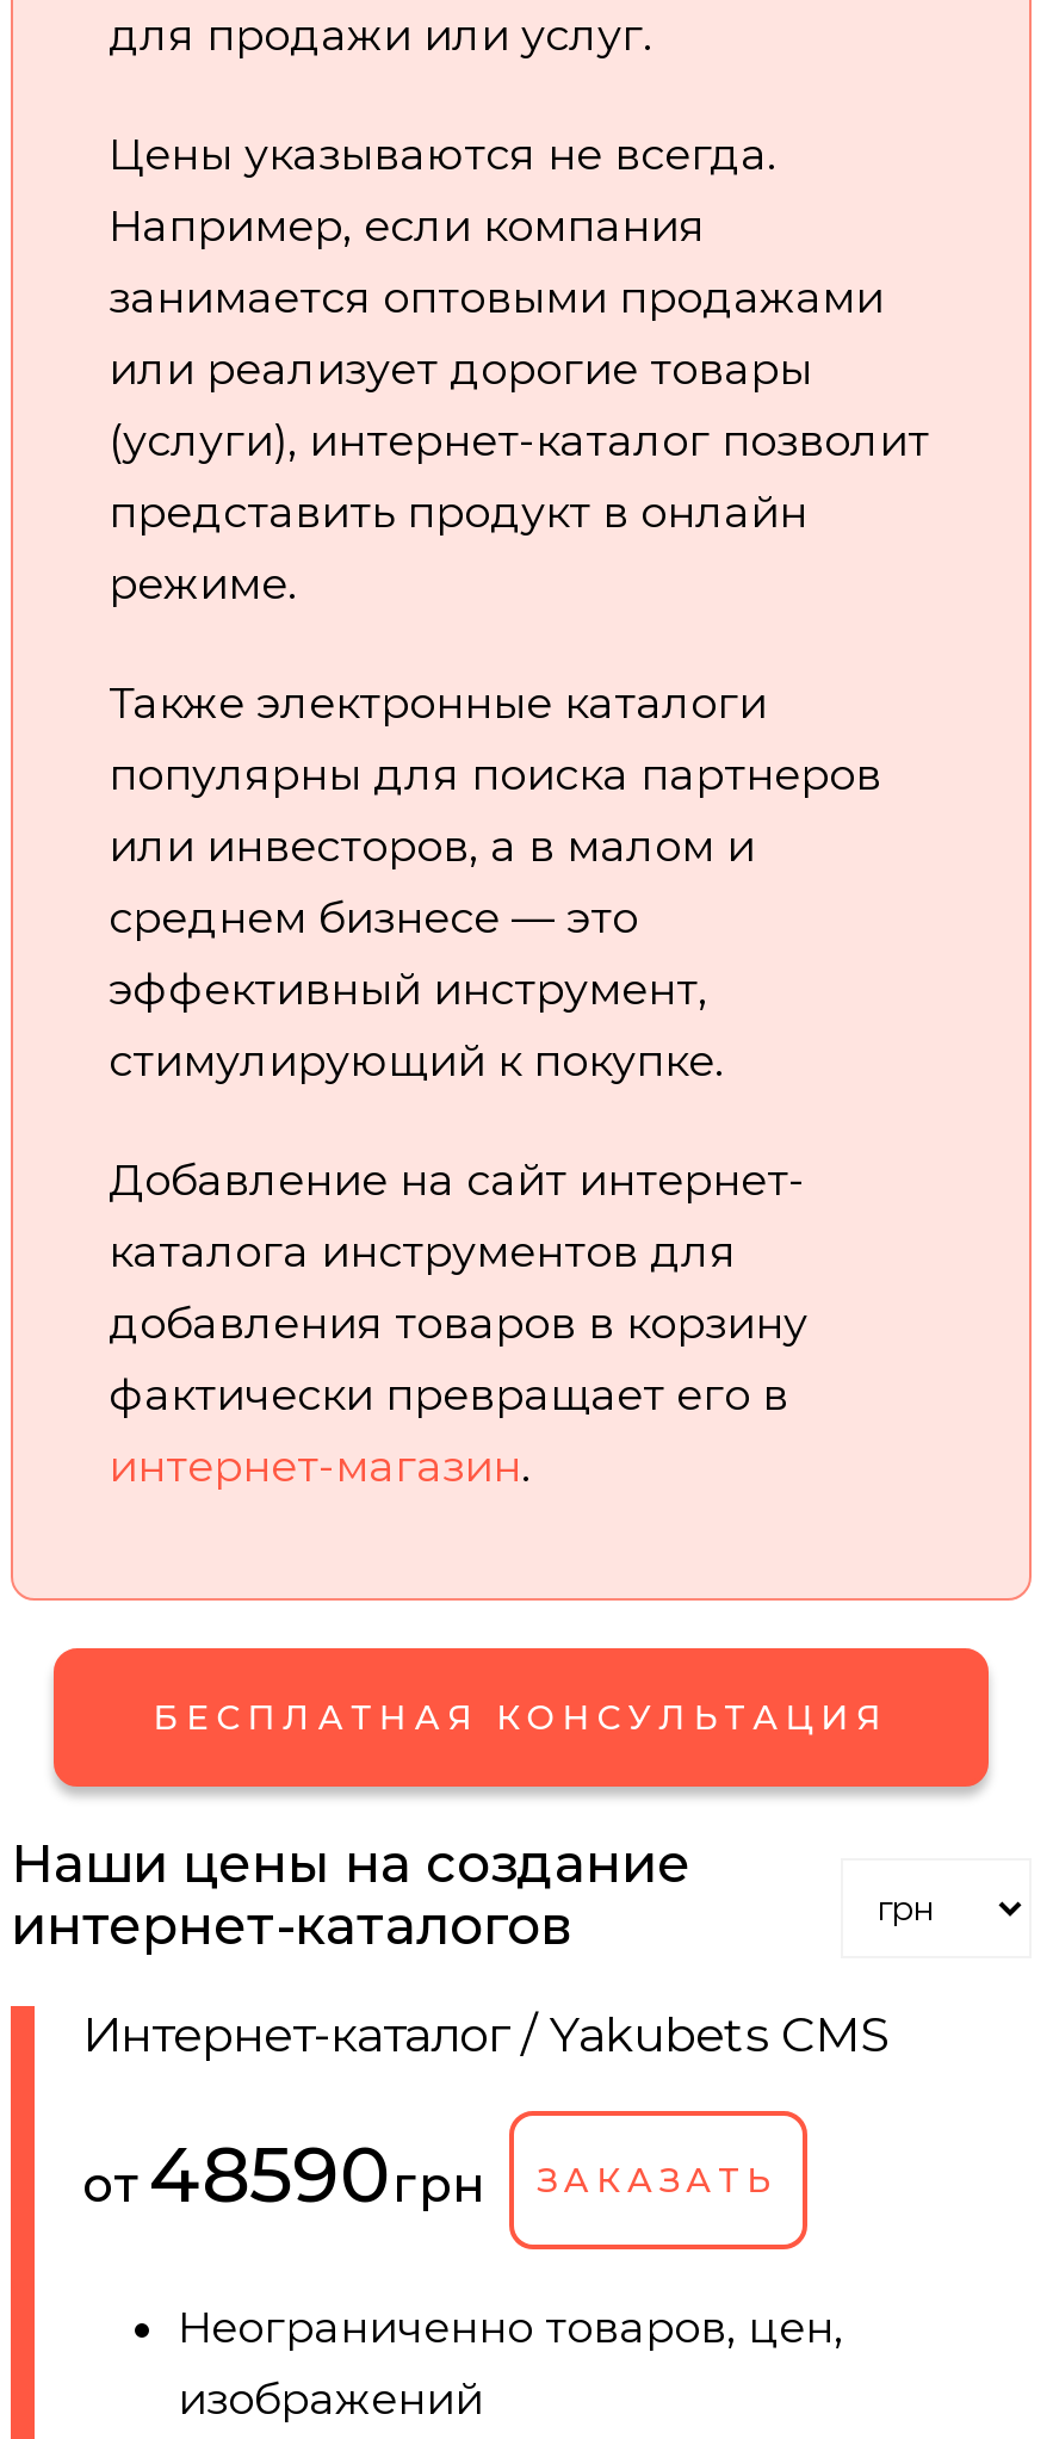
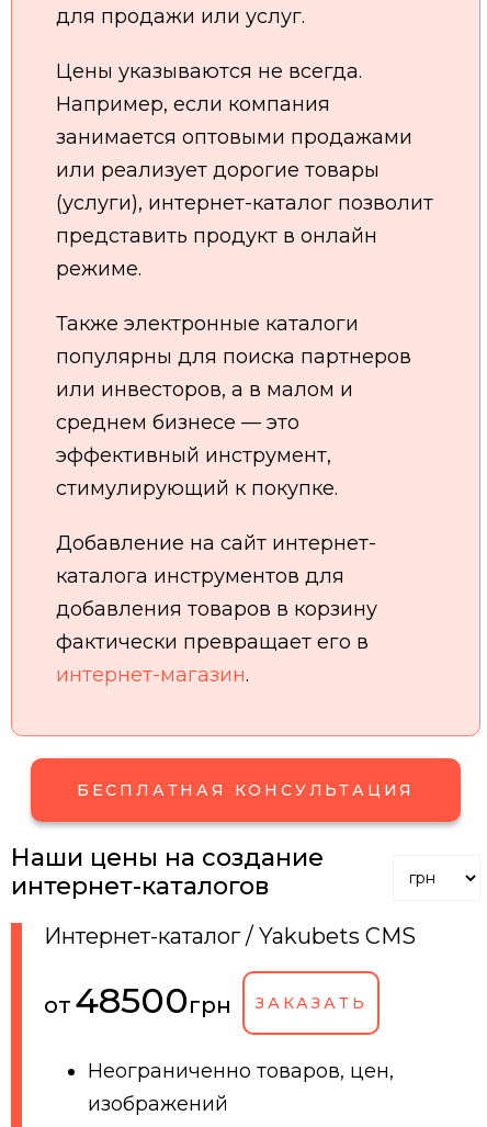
- от 48590грн ЗАКАЗАТЬ
+ от 48500грн ЗАКАЗАТЬ
